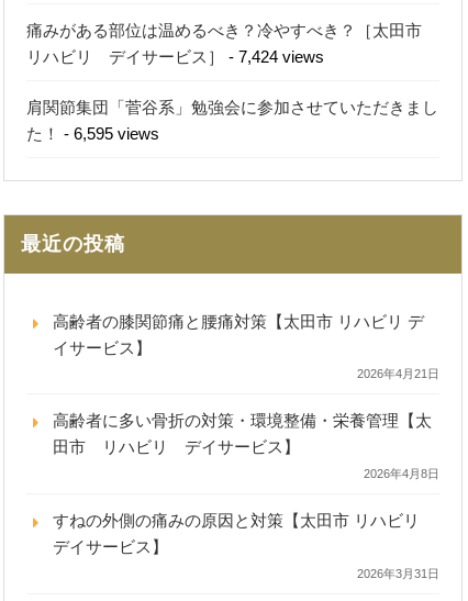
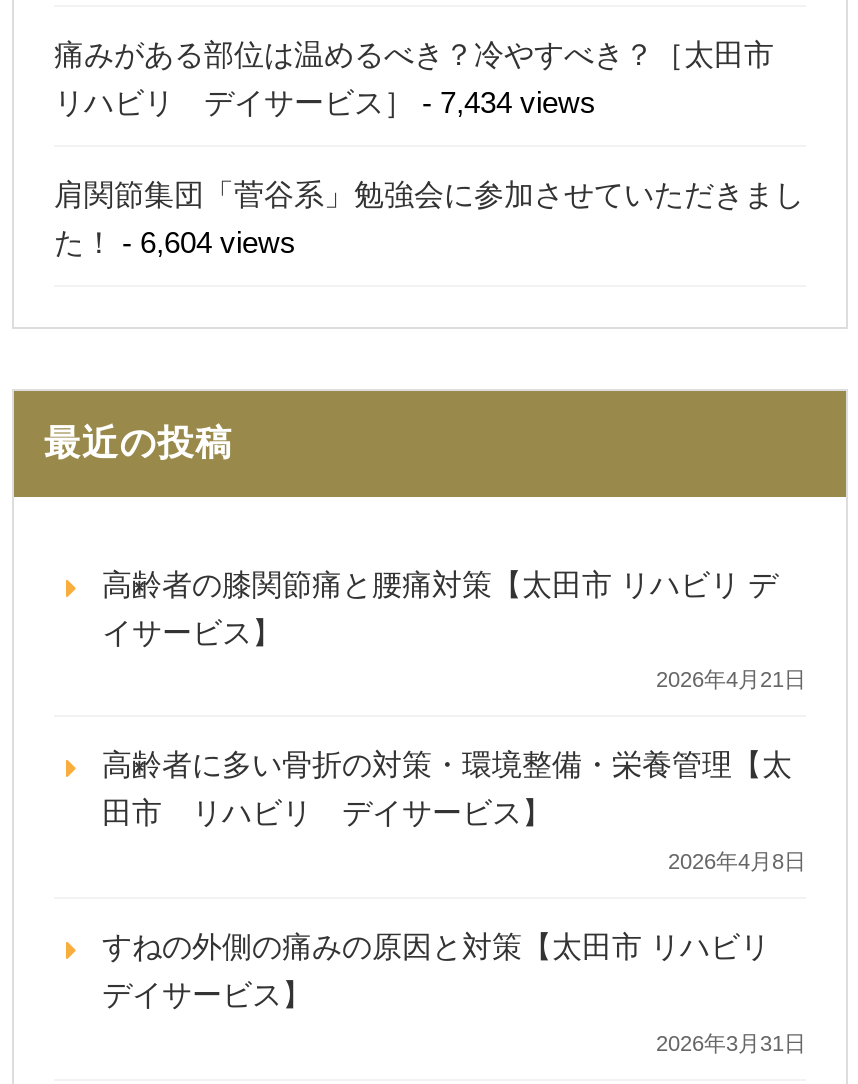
- リハビリ デイサービス］- 7,424 views
+ リハビリ デイサービス］- 7,434 views

- た！- 6,595 views
+ た！- 6,604 views
